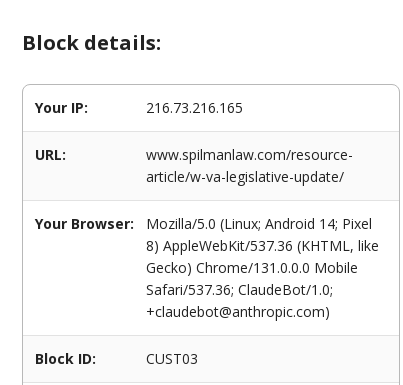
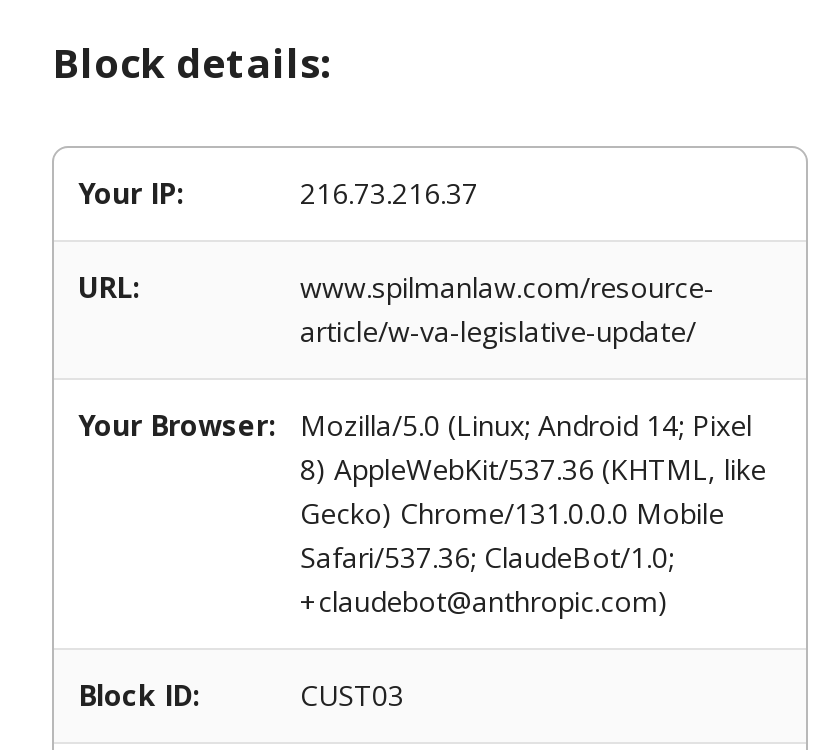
- 216.73.216.165
+ 216.73.216.37
